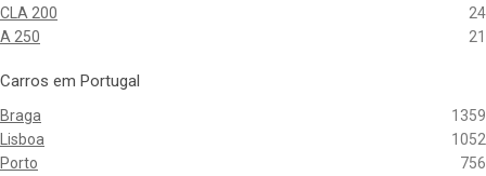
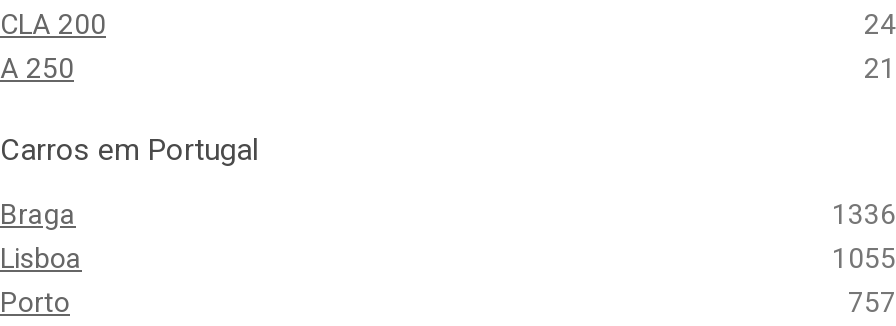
- 1359
+ 1336

- 1052
+ 1055

- 756
+ 757
